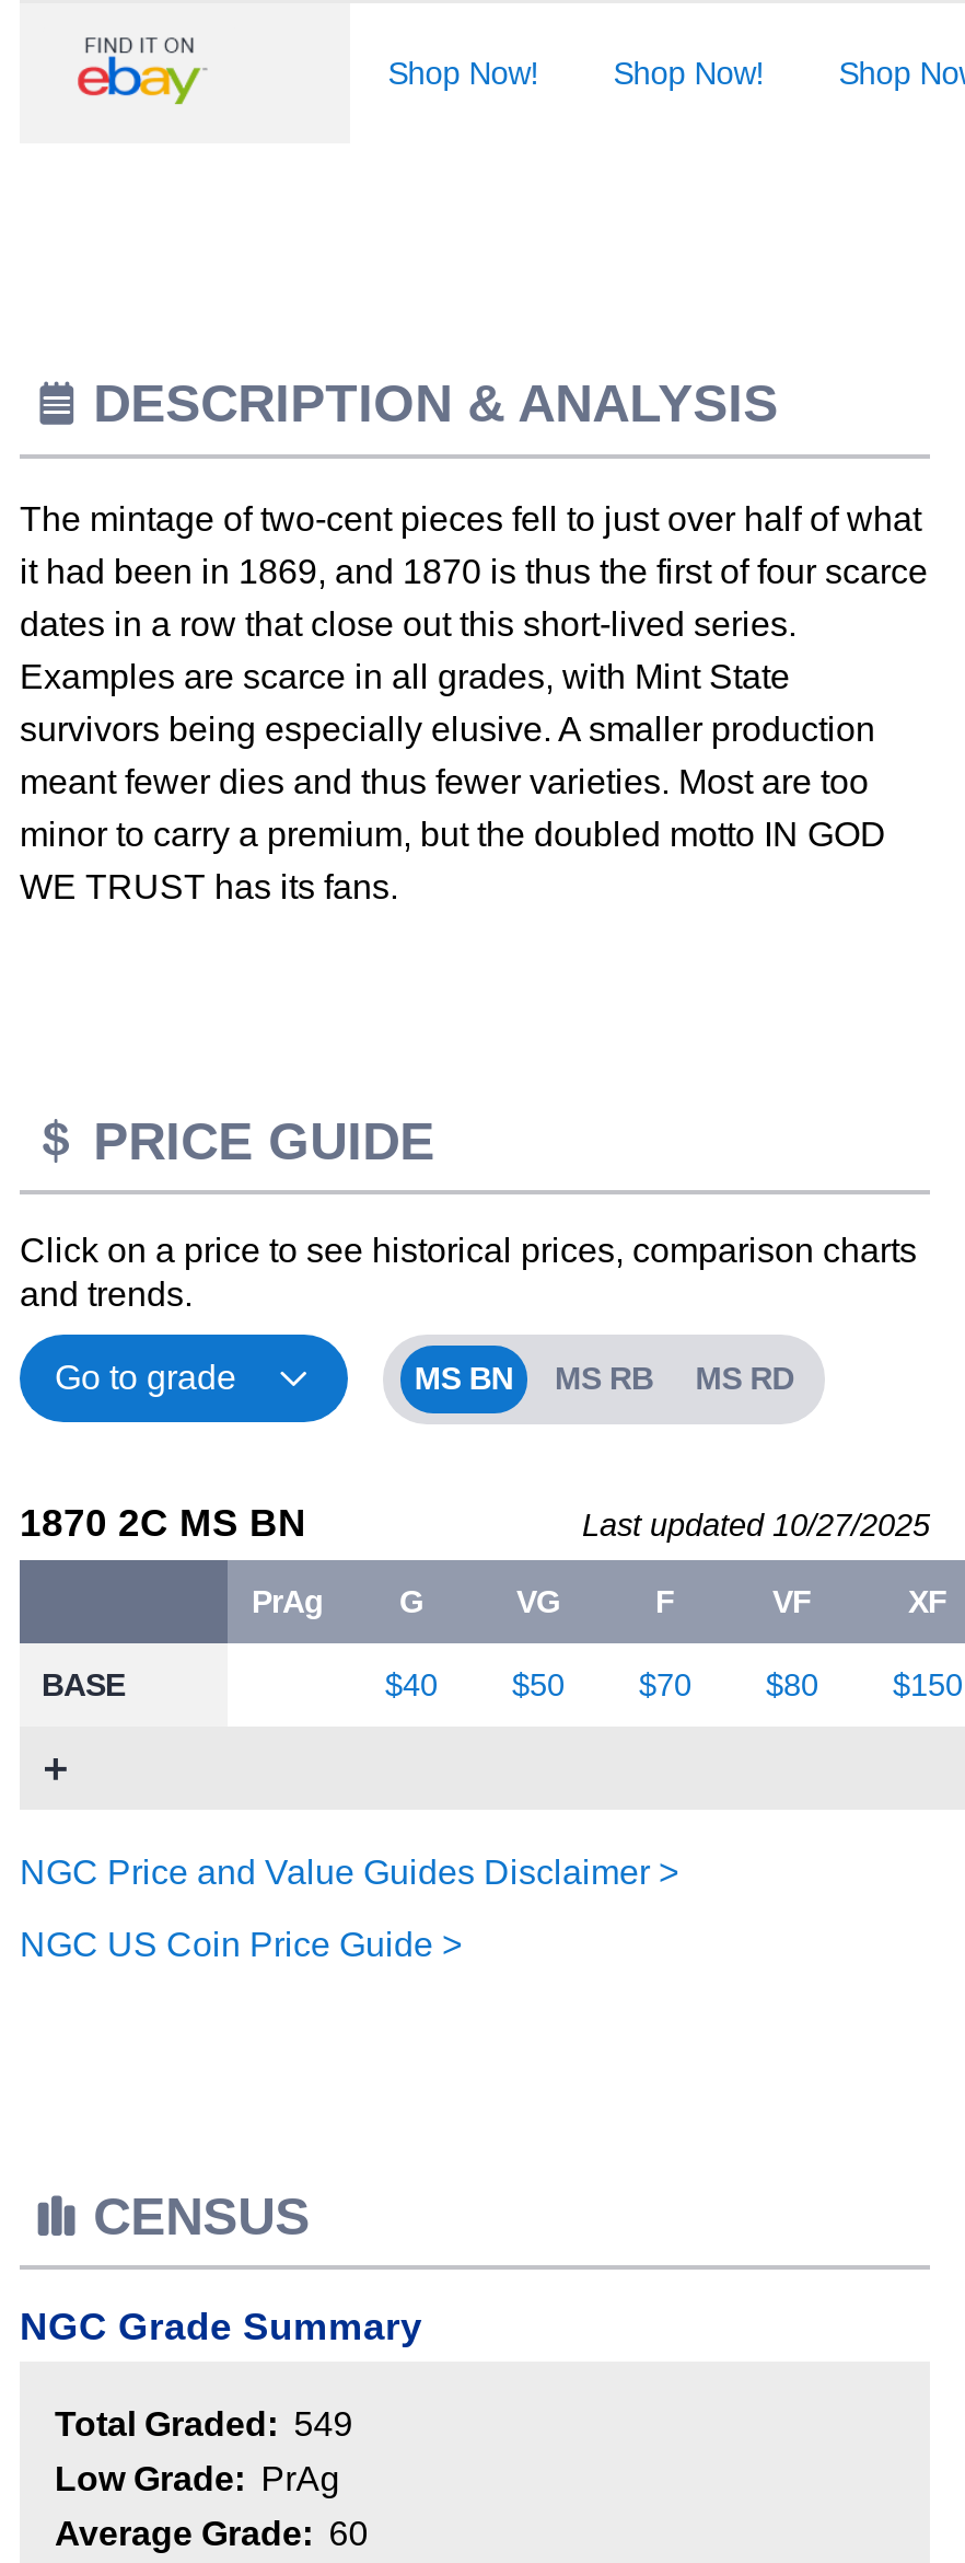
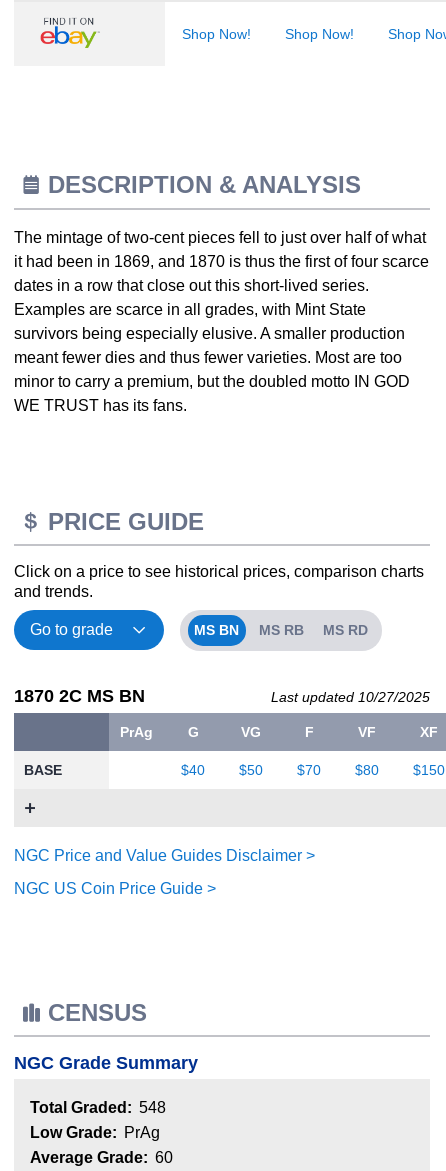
- Total Graded: 549
+ Total Graded: 548
